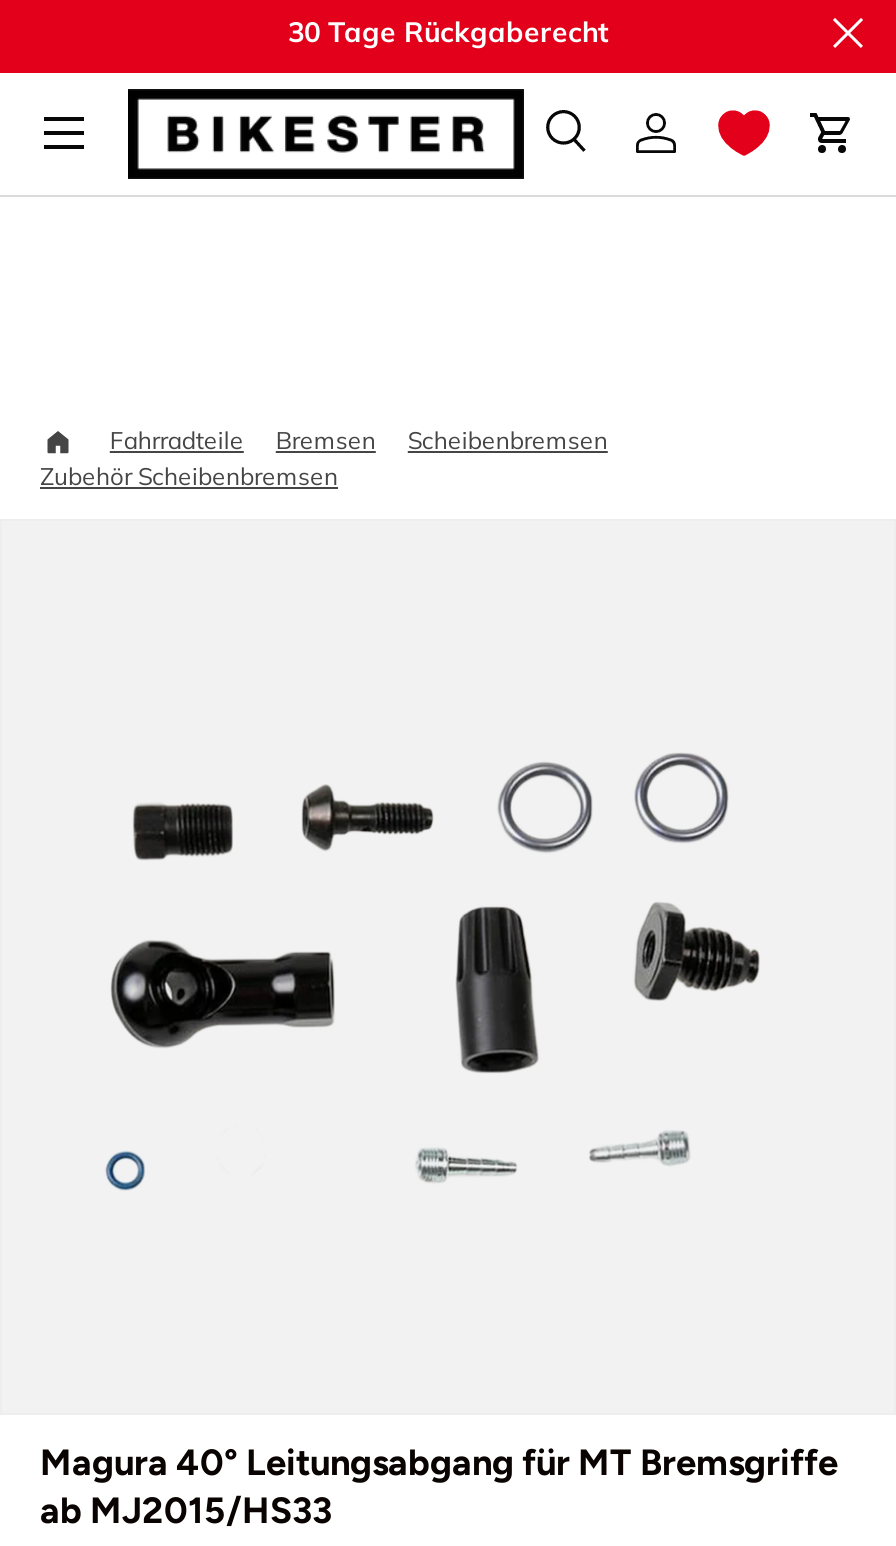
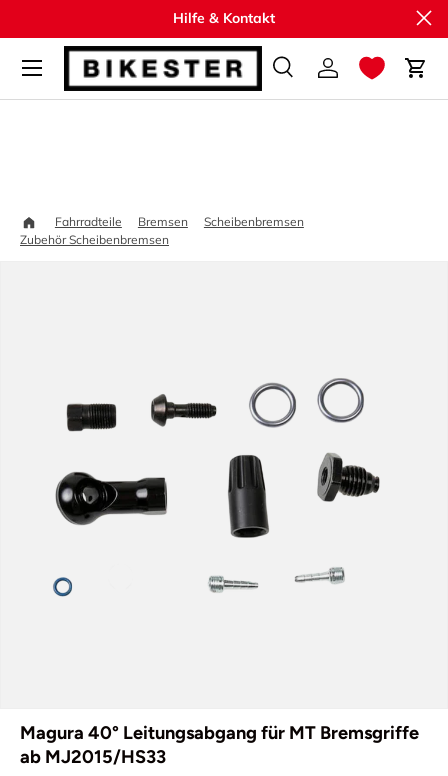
- 30 Tage Rückgaberecht
+ Hilfe & Kontakt
